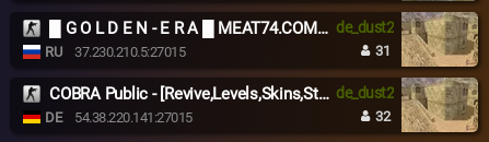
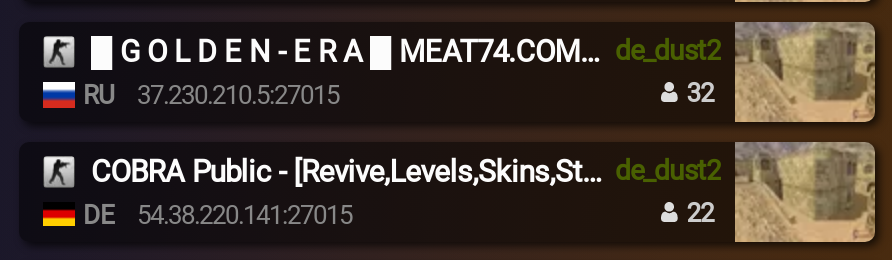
- 31
+ 32

- 32
+ 22
